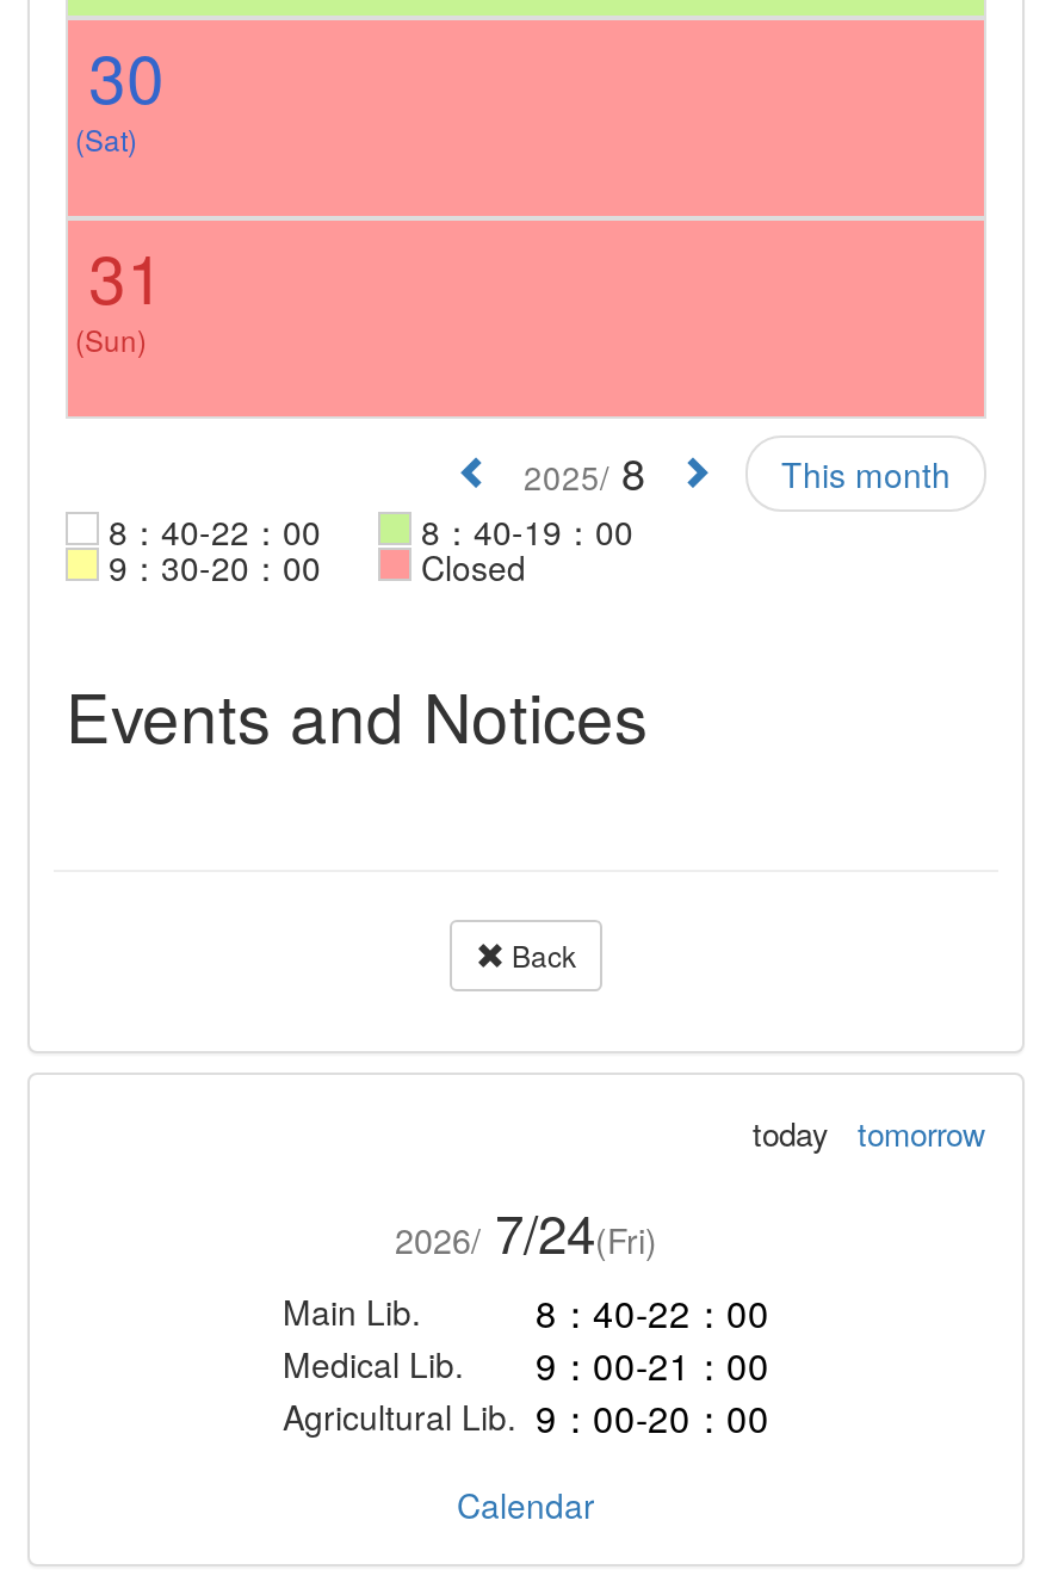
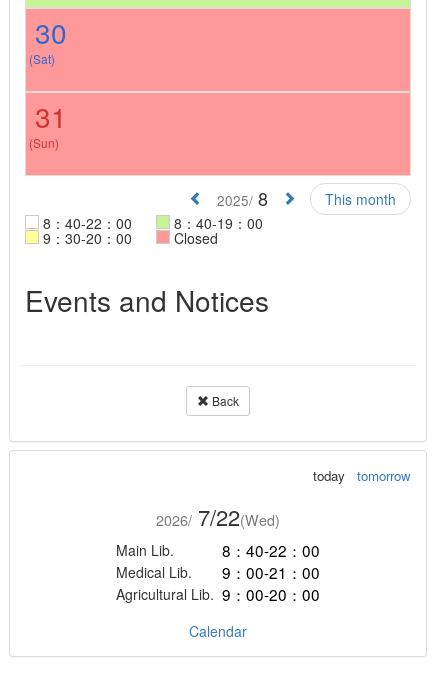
- 2026/ 7/24(Fri)
+ 2026/ 7/22(Wed)
